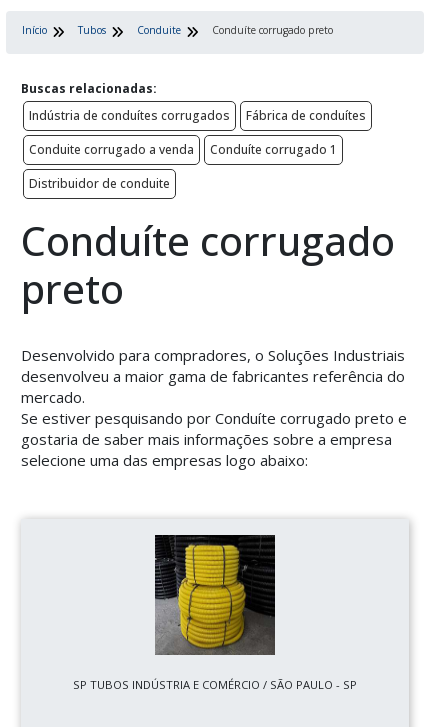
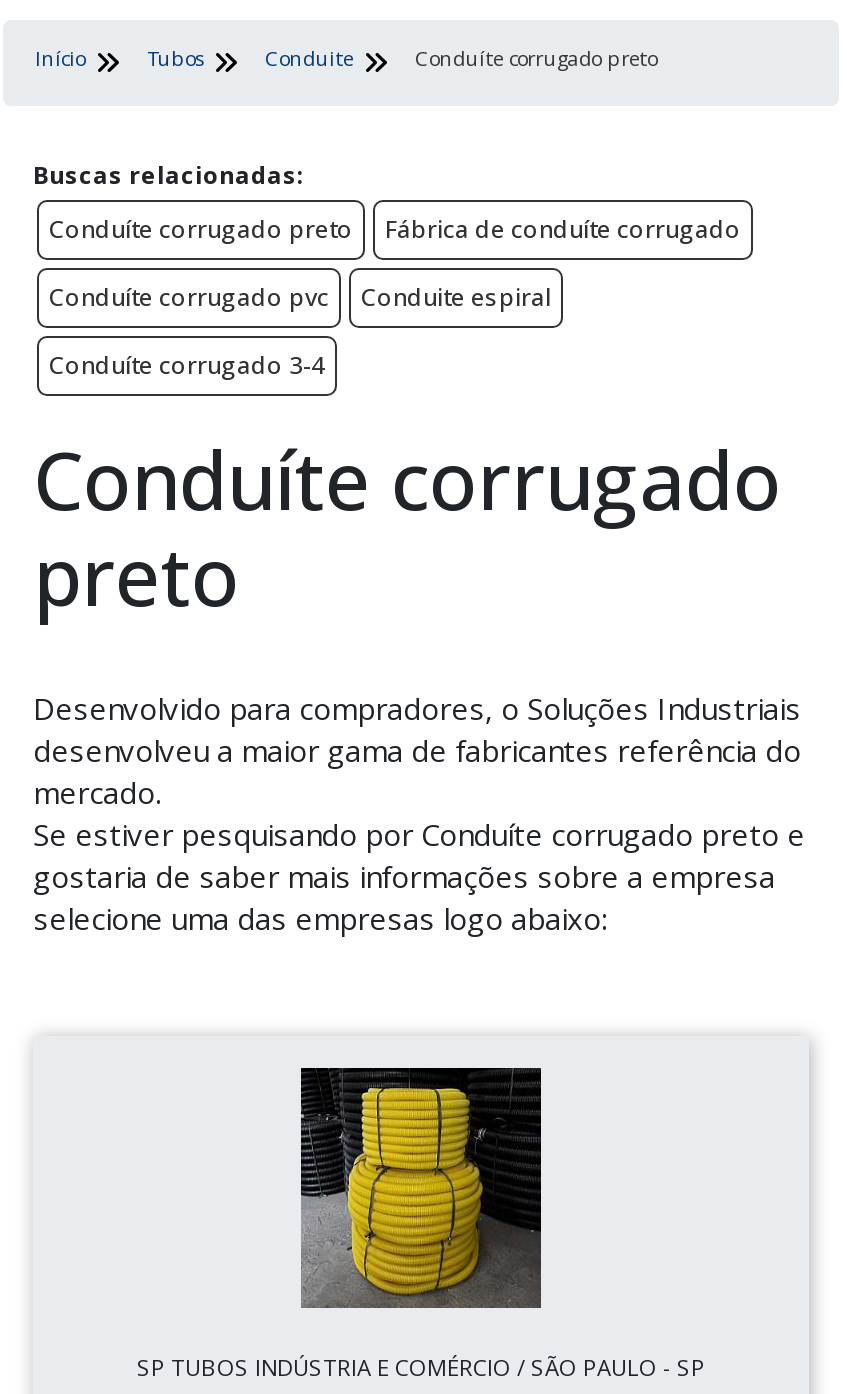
- Indústria de conduítes corrugados
- Fábrica de conduítes
+ Conduíte corrugado preto
+ Fábrica de conduíte corrugado

- Conduite corrugado a venda
- Conduíte corrugado 1
+ Conduíte corrugado pvc
+ Conduite espiral

- Distribuidor de conduite
+ Conduíte corrugado 3-4
